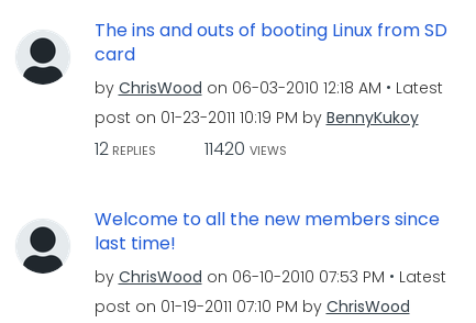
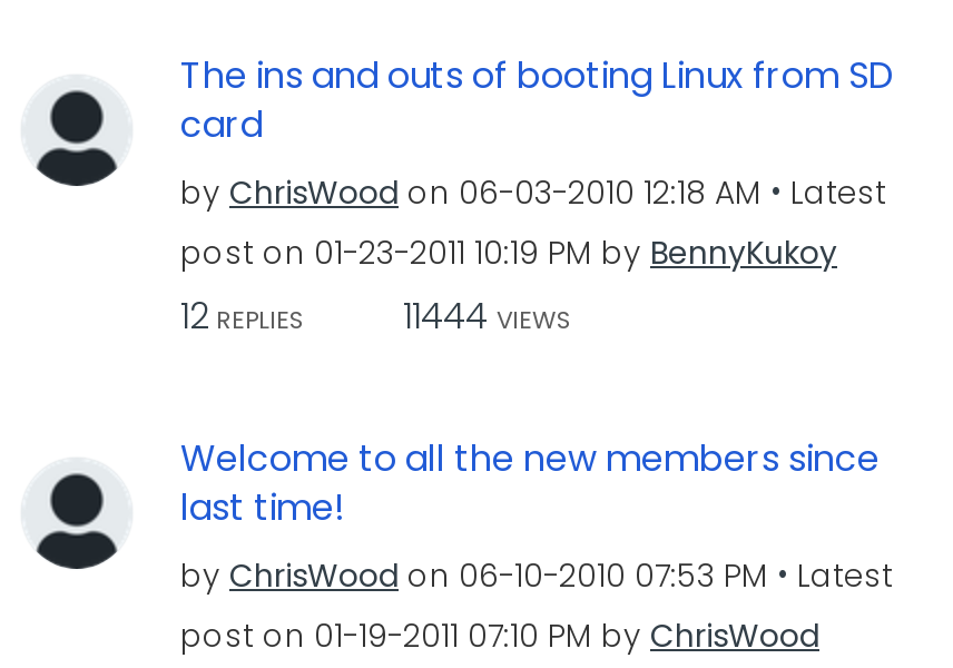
- 12 REPLIES 11420 VIEWS
+ 12 REPLIES 11444 VIEWS
